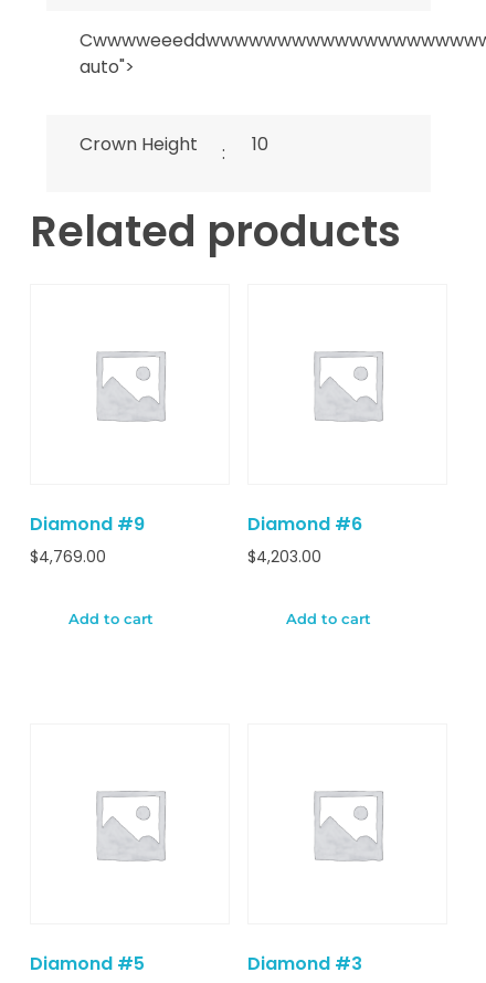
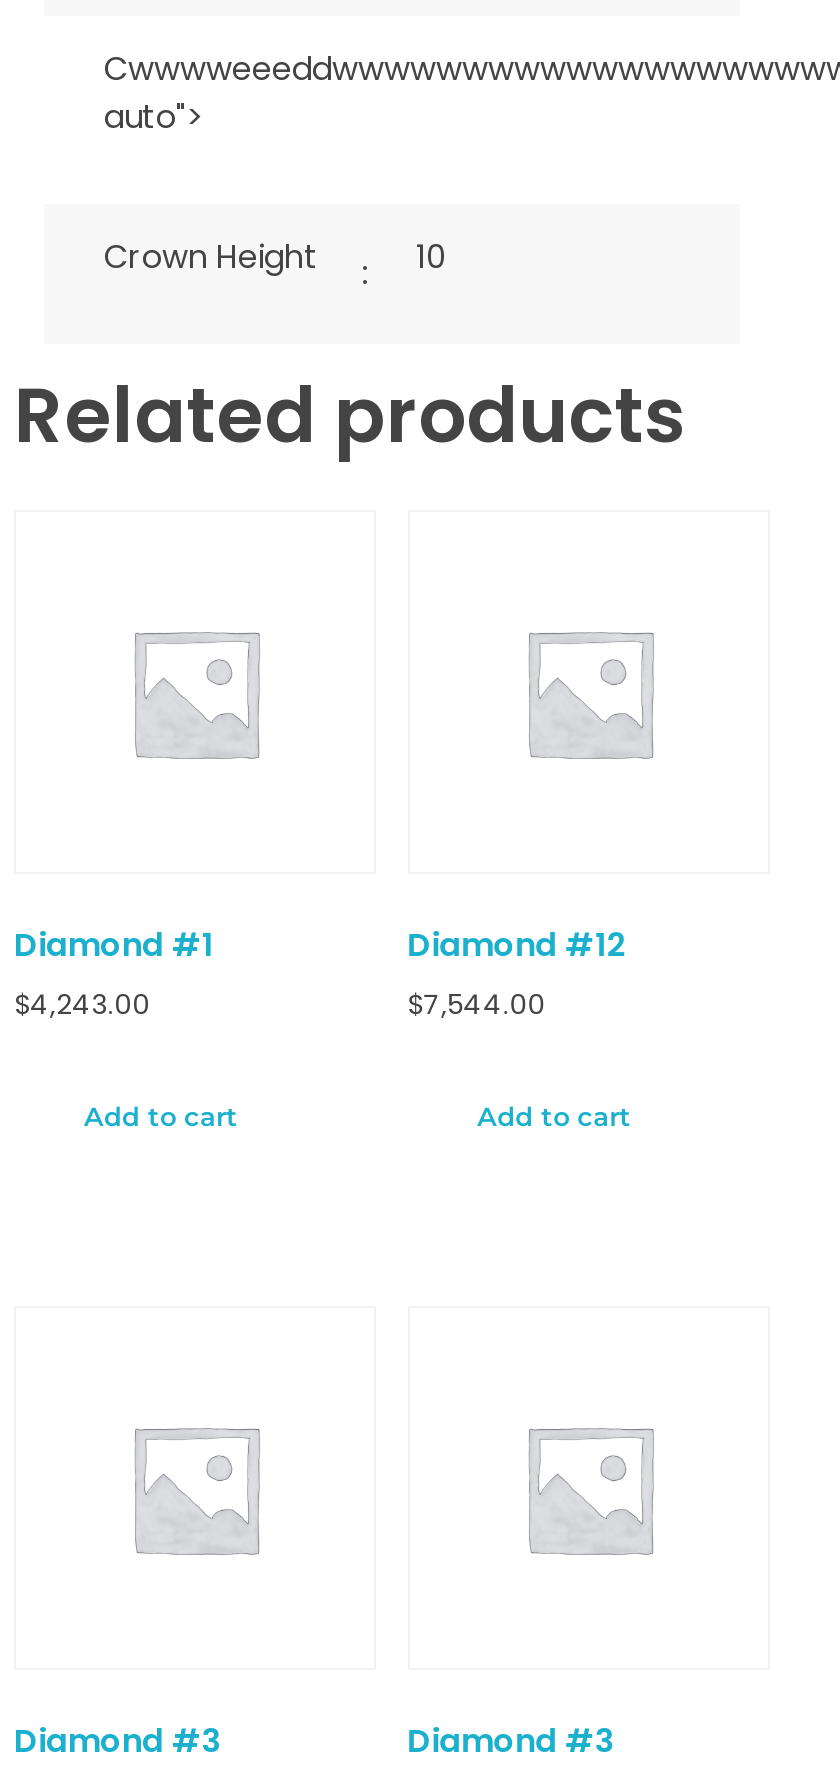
- Diamond #9
+ Diamond #1

- Diamond #6
+ Diamond #12

- $4,769.00
+ $4,243.00

- $4,203.00
+ $7,544.00

- Diamond #5
+ Diamond #3
